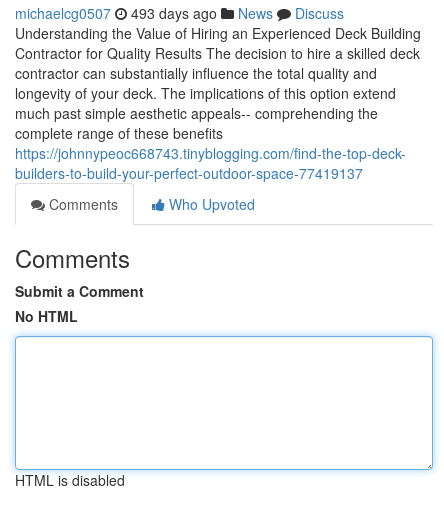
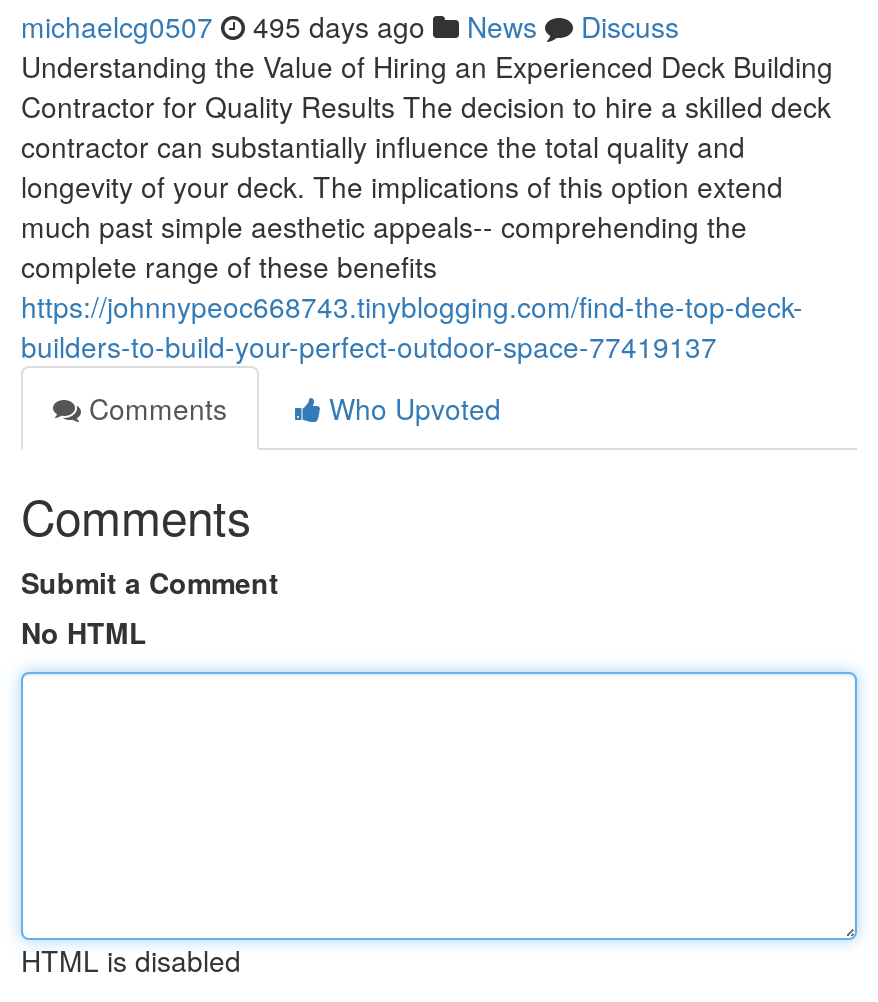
- michaelcg0507 493 days ago News Discuss
+ michaelcg0507 495 days ago News Discuss
